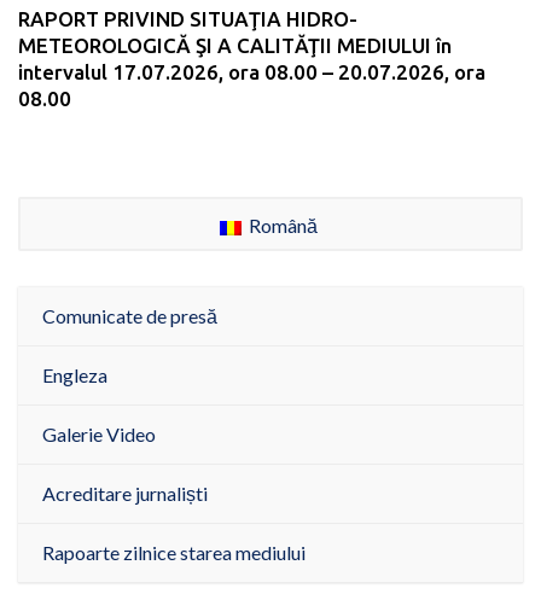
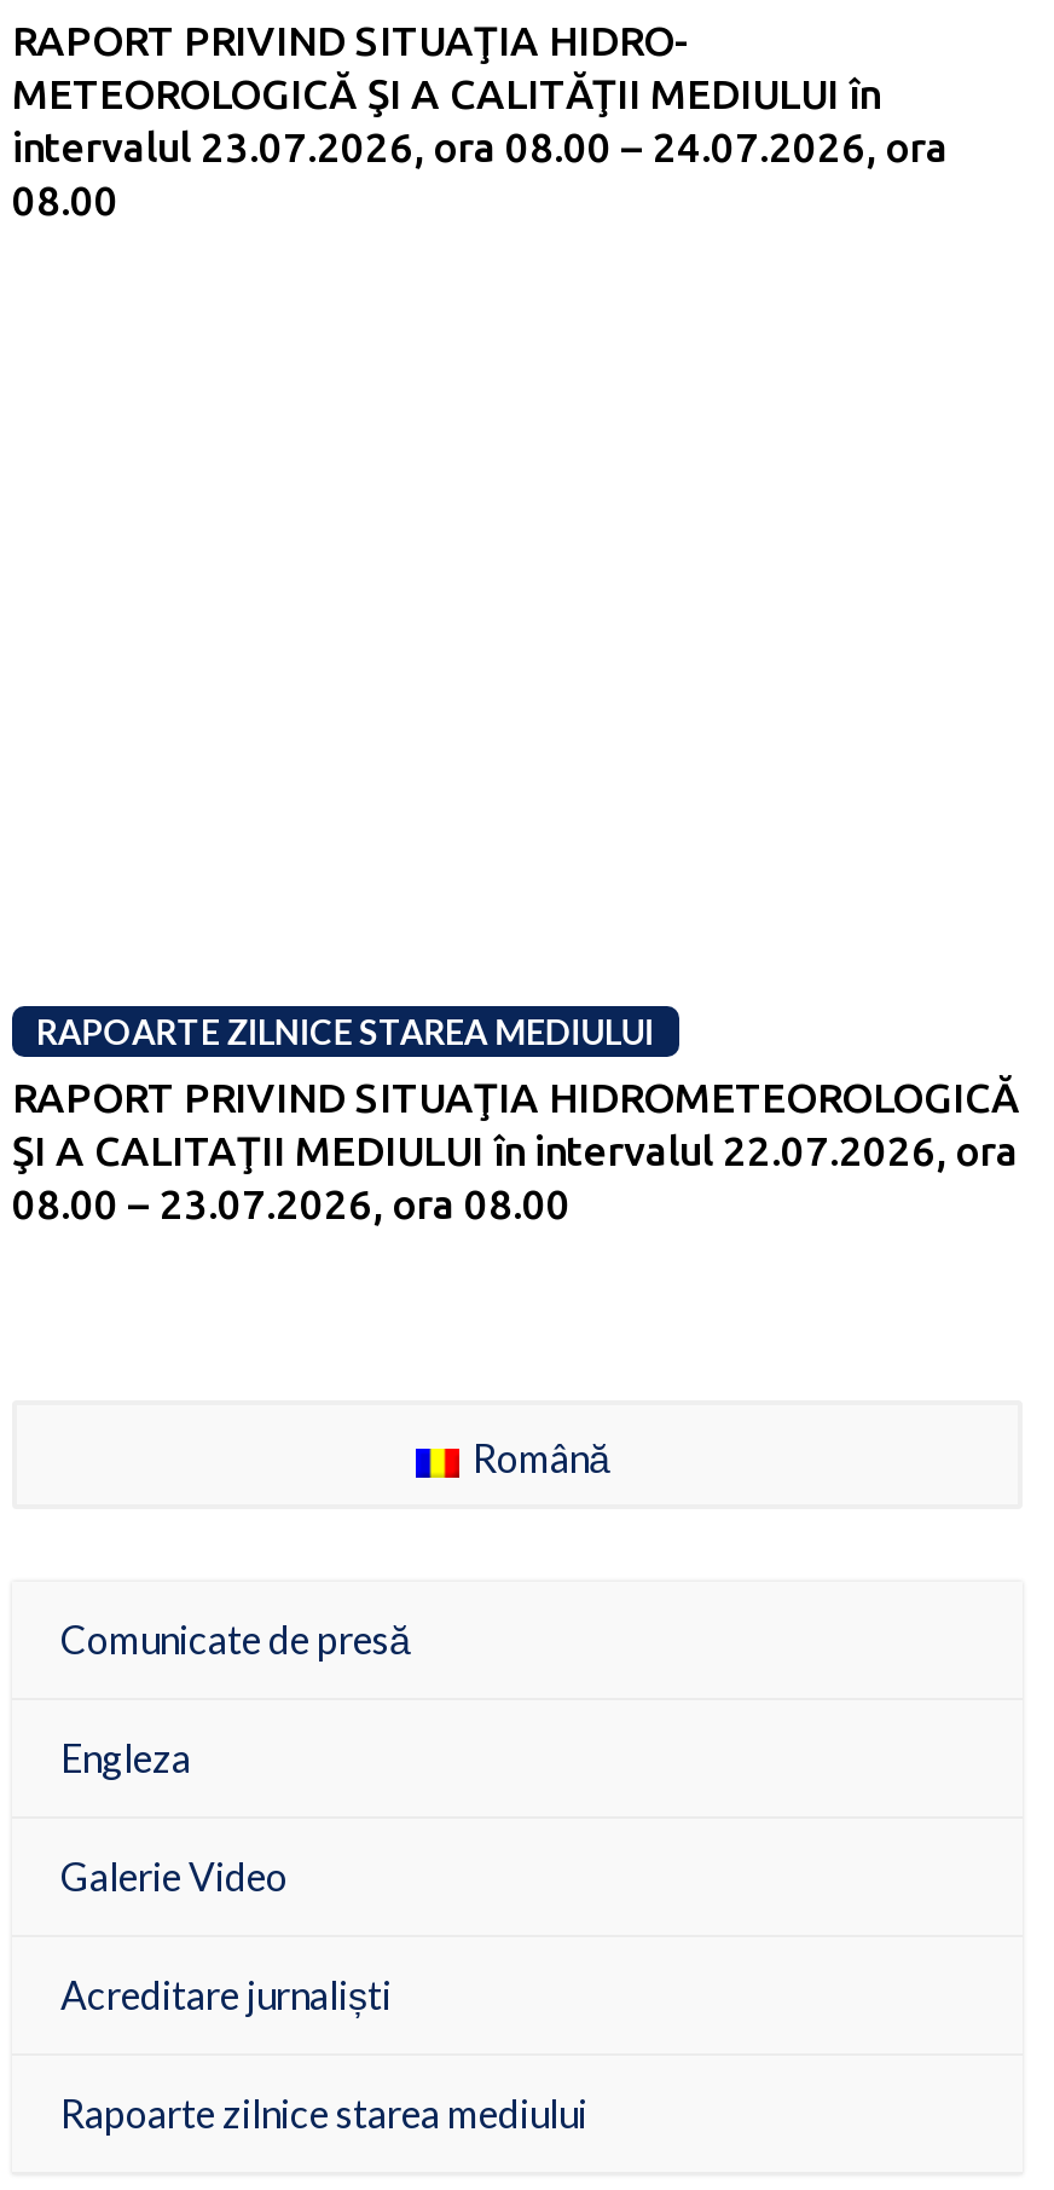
- intervalul 17.07.2026, ora 08.00 – 20.07.2026, ora
+ intervalul 23.07.2026, ora 08.00 – 24.07.2026, ora

+ RAPOARTE ZILNICE STAREA MEDIULUI
+ RAPORT PRIVIND SITUAŢIA HIDROMETEOROLOGICĂ
+ ŞI A CALITAŢII MEDIULUI în intervalul 22.07.2026, ora
+ 08.00 – 23.07.2026, ora 08.00
